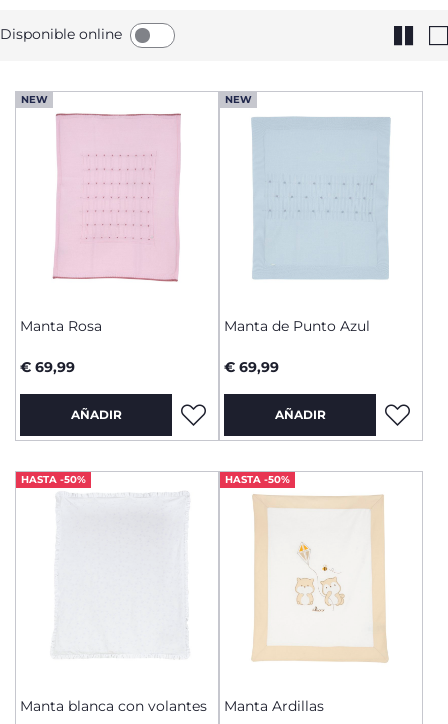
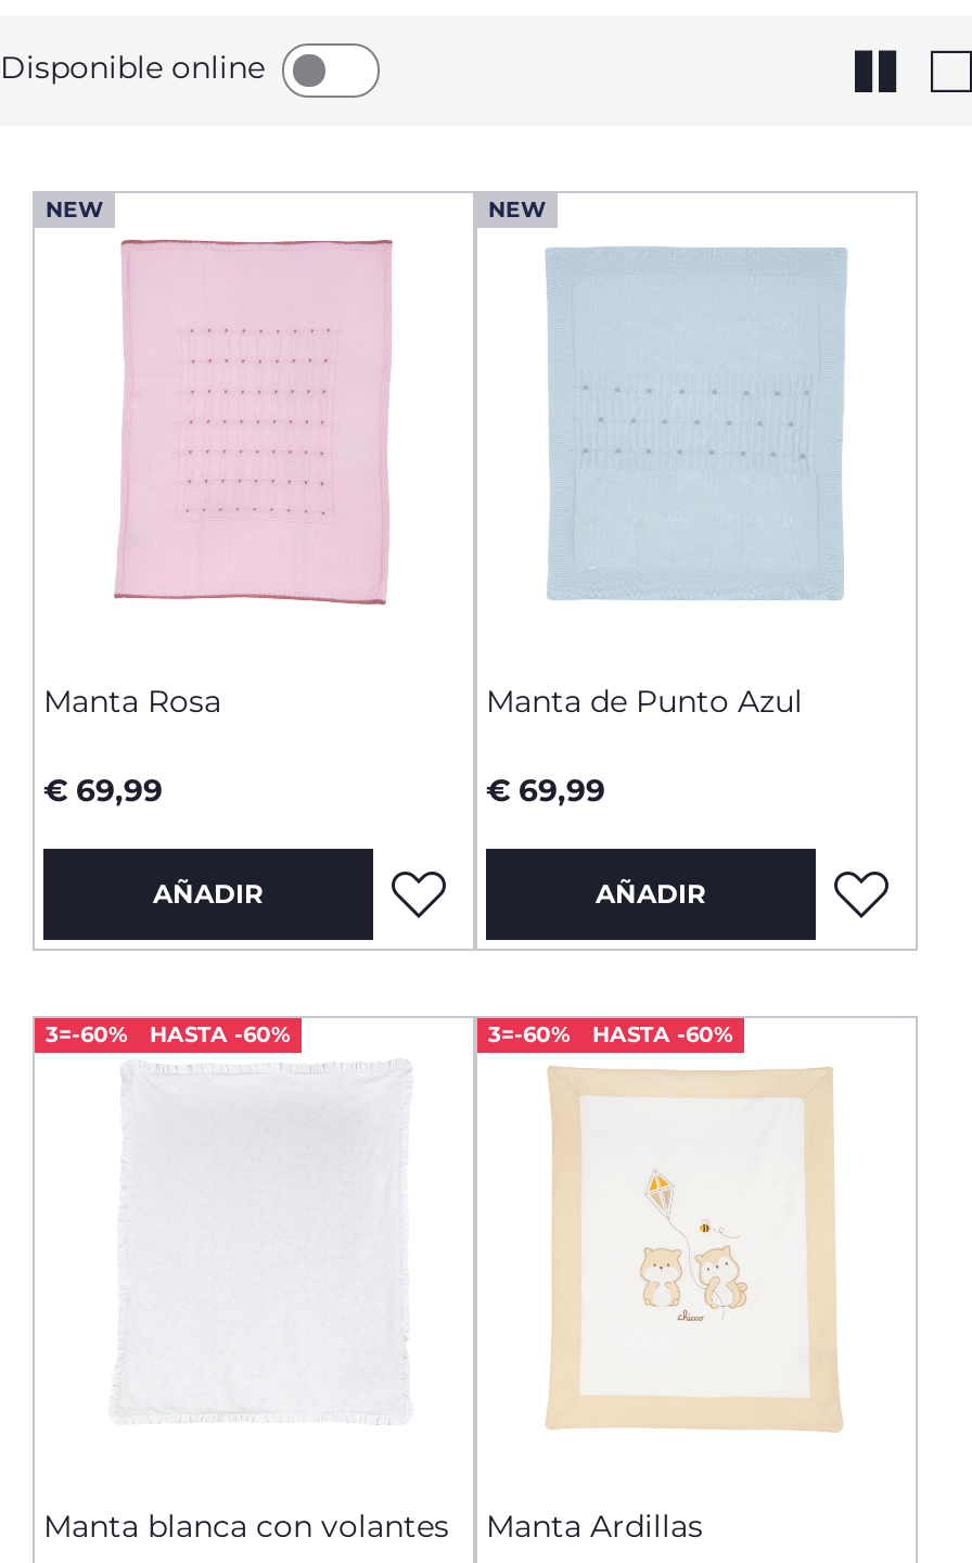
- HASTA -50%
+ 3=-60%
+ HASTA -60%

- HASTA -50%
+ 3=-60%
+ HASTA -60%
